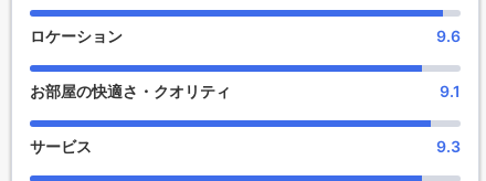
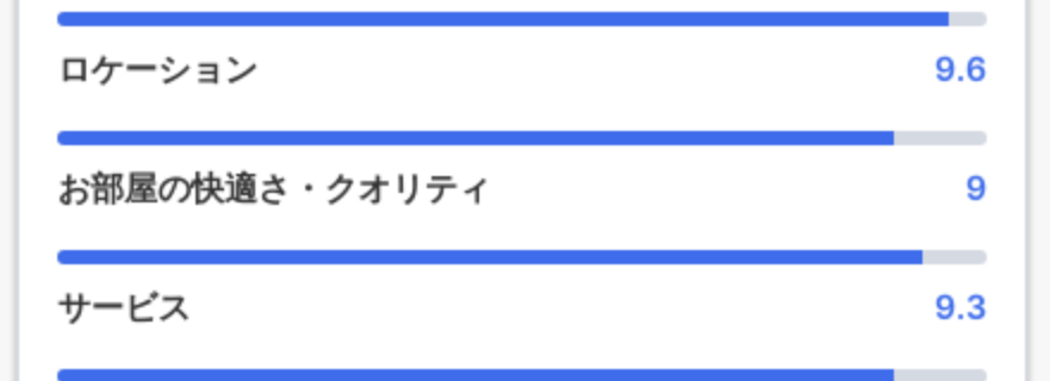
- 9.1
+ 9
